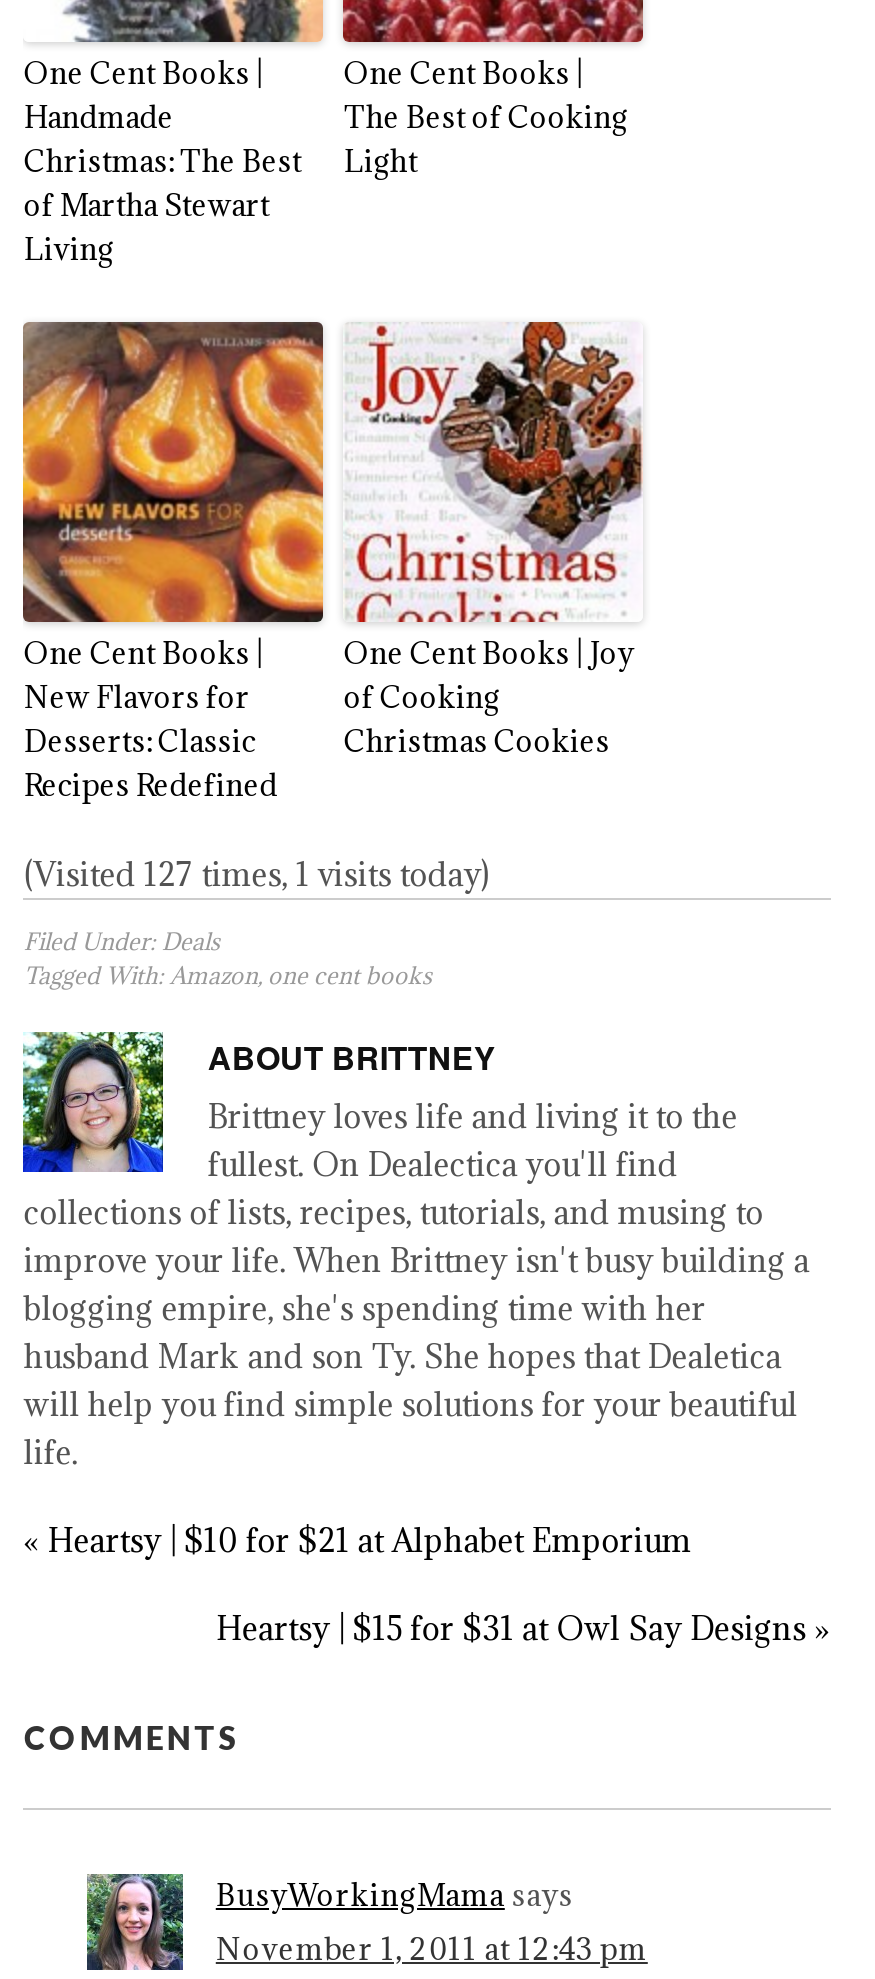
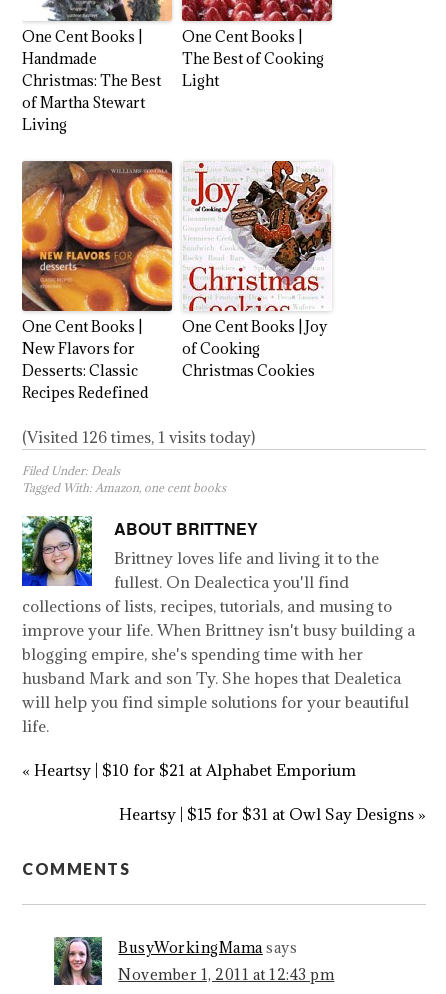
- (Visited 127 times, 1 visits today)
+ (Visited 126 times, 1 visits today)
